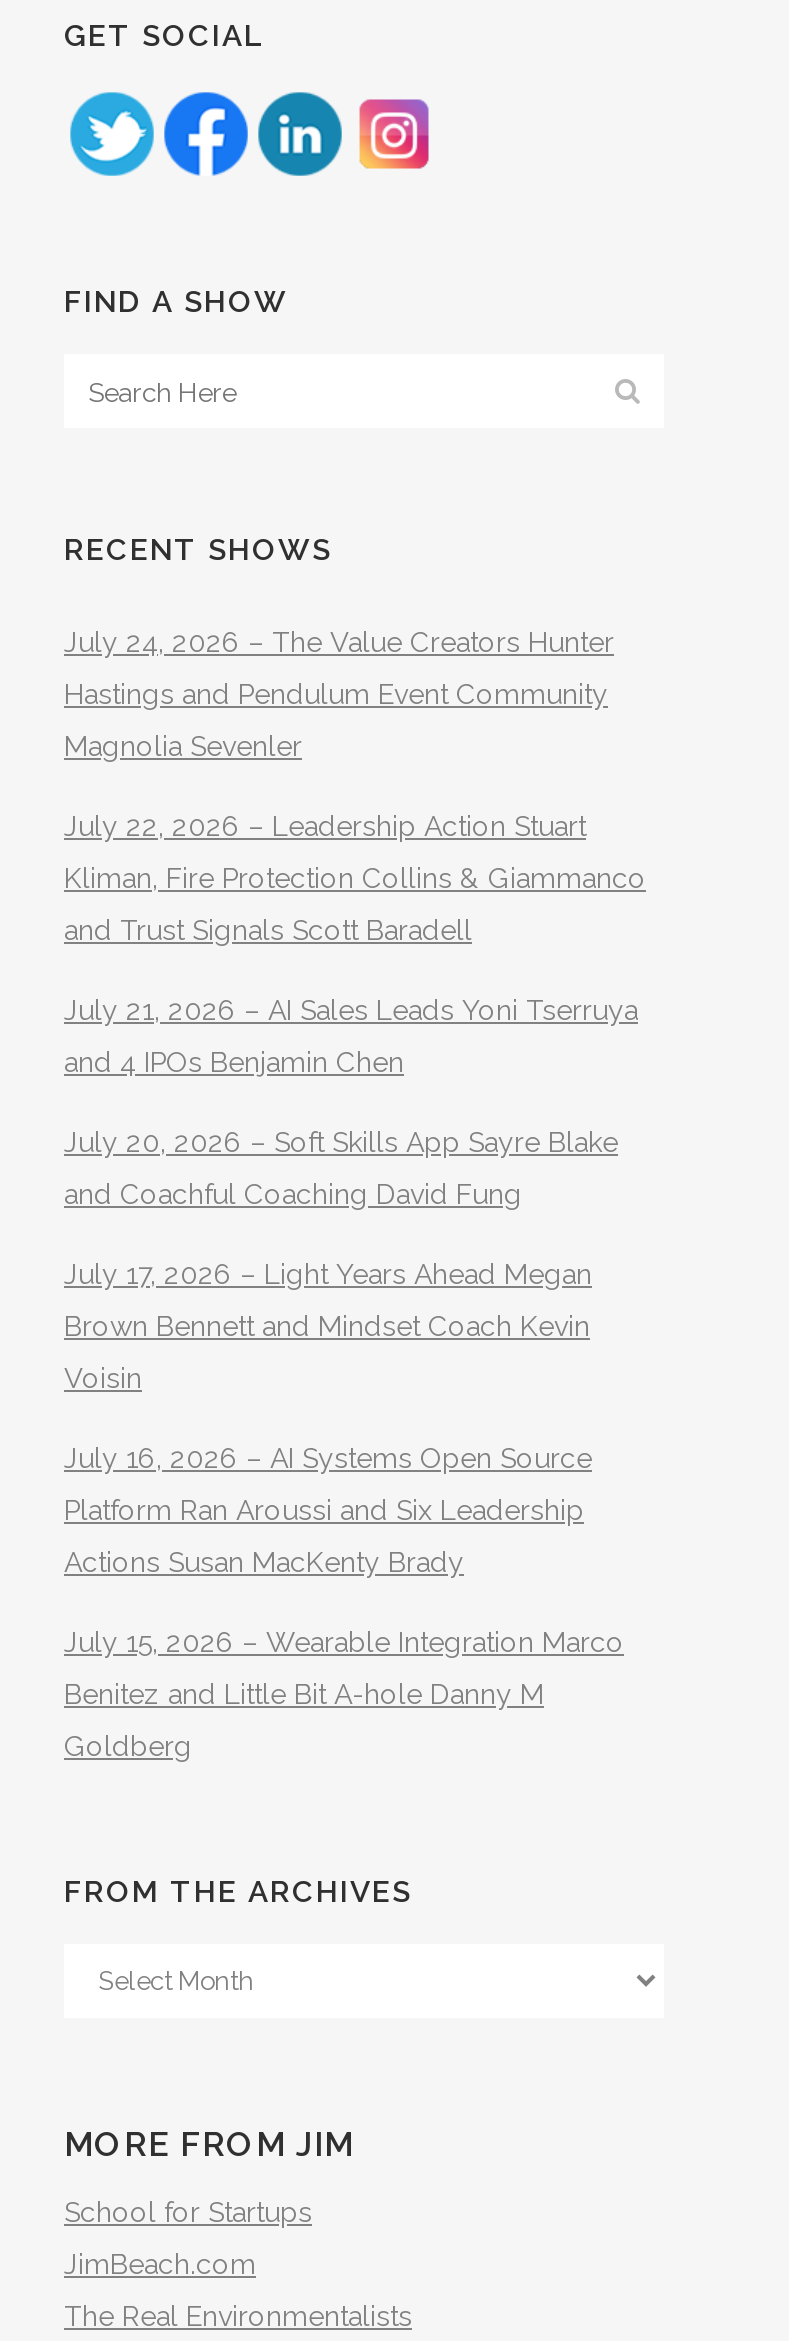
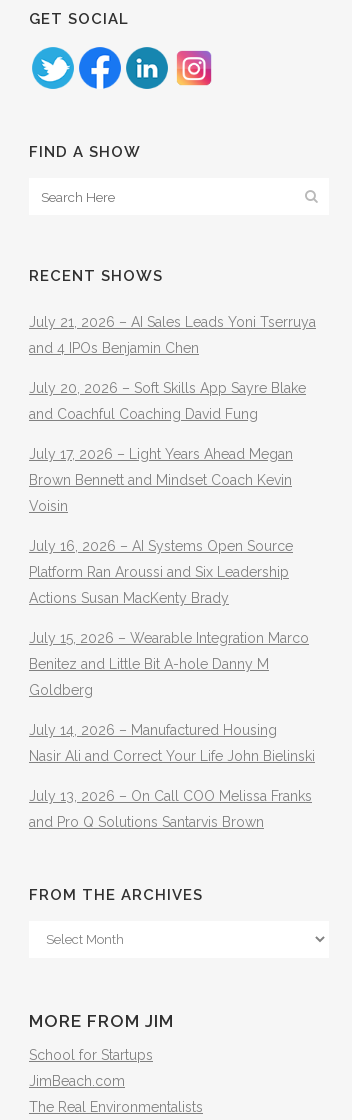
- July 24, 2026 – The Value Creators Hunter
- Hastings and Pendulum Event Community
- Magnolia Sevenler
- July 22, 2026 – Leadership Action Stuart
- Kliman, Fire Protection Collins & Giammanco
- and Trust Signals Scott Baradell

moved up: July 21, 2026 – AI Sales Leads Yoni Tserruya | and 4 IPOs Benjamin Chen | July 20, 2026 – Soft Skills App Sayre Blake | ... | Benitez and Little Bit A-hole Danny M | Goldberg

+ July 14, 2026 – Manufactured Housing
+ Nasir Ali and Correct Your Life John Bielinski
+ July 13, 2026 – On Call COO Melissa Franks
+ and Pro Q Solutions Santarvis Brown
